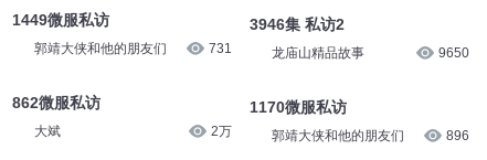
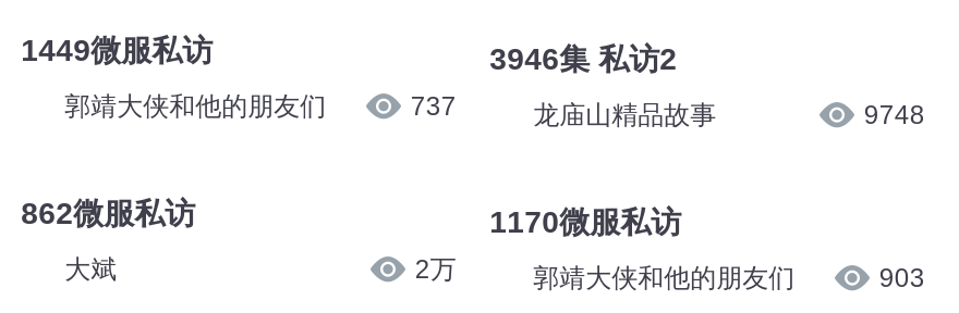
- 731
+ 737

- 9650
+ 9748

- 896
+ 903
